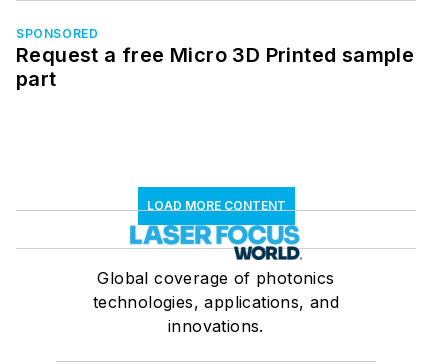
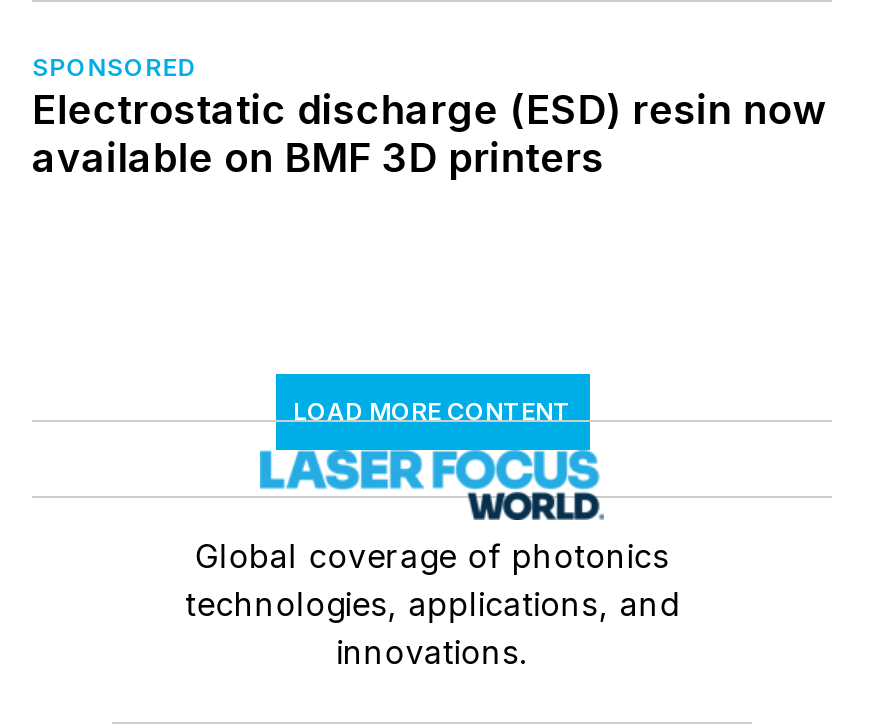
- Request a free Micro 3D Printed sample
- part
+ Electrostatic discharge (ESD) resin now
+ available on BMF 3D printers
